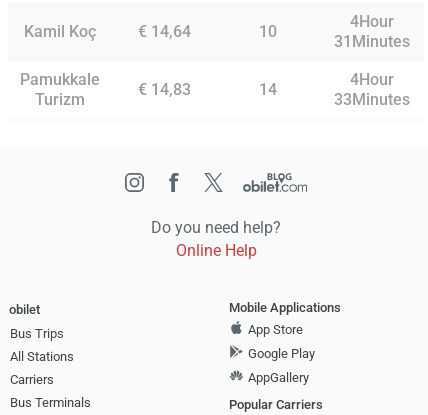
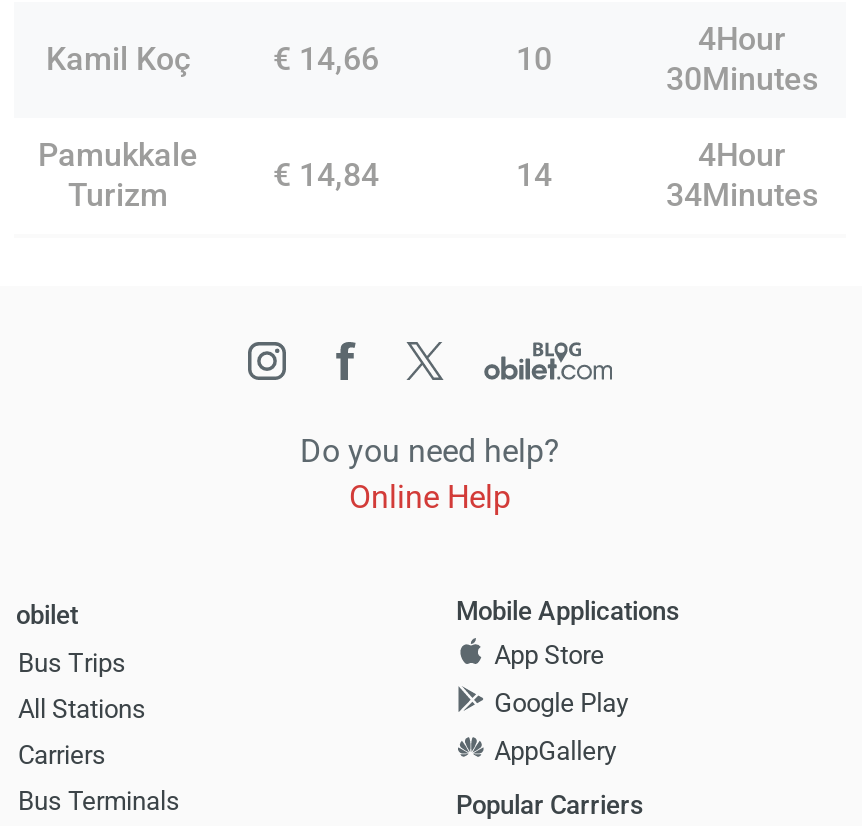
- € 14,64
+ € 14,66

- 31Minutes
+ 30Minutes

- € 14,83
+ € 14,84

- 33Minutes
+ 34Minutes
